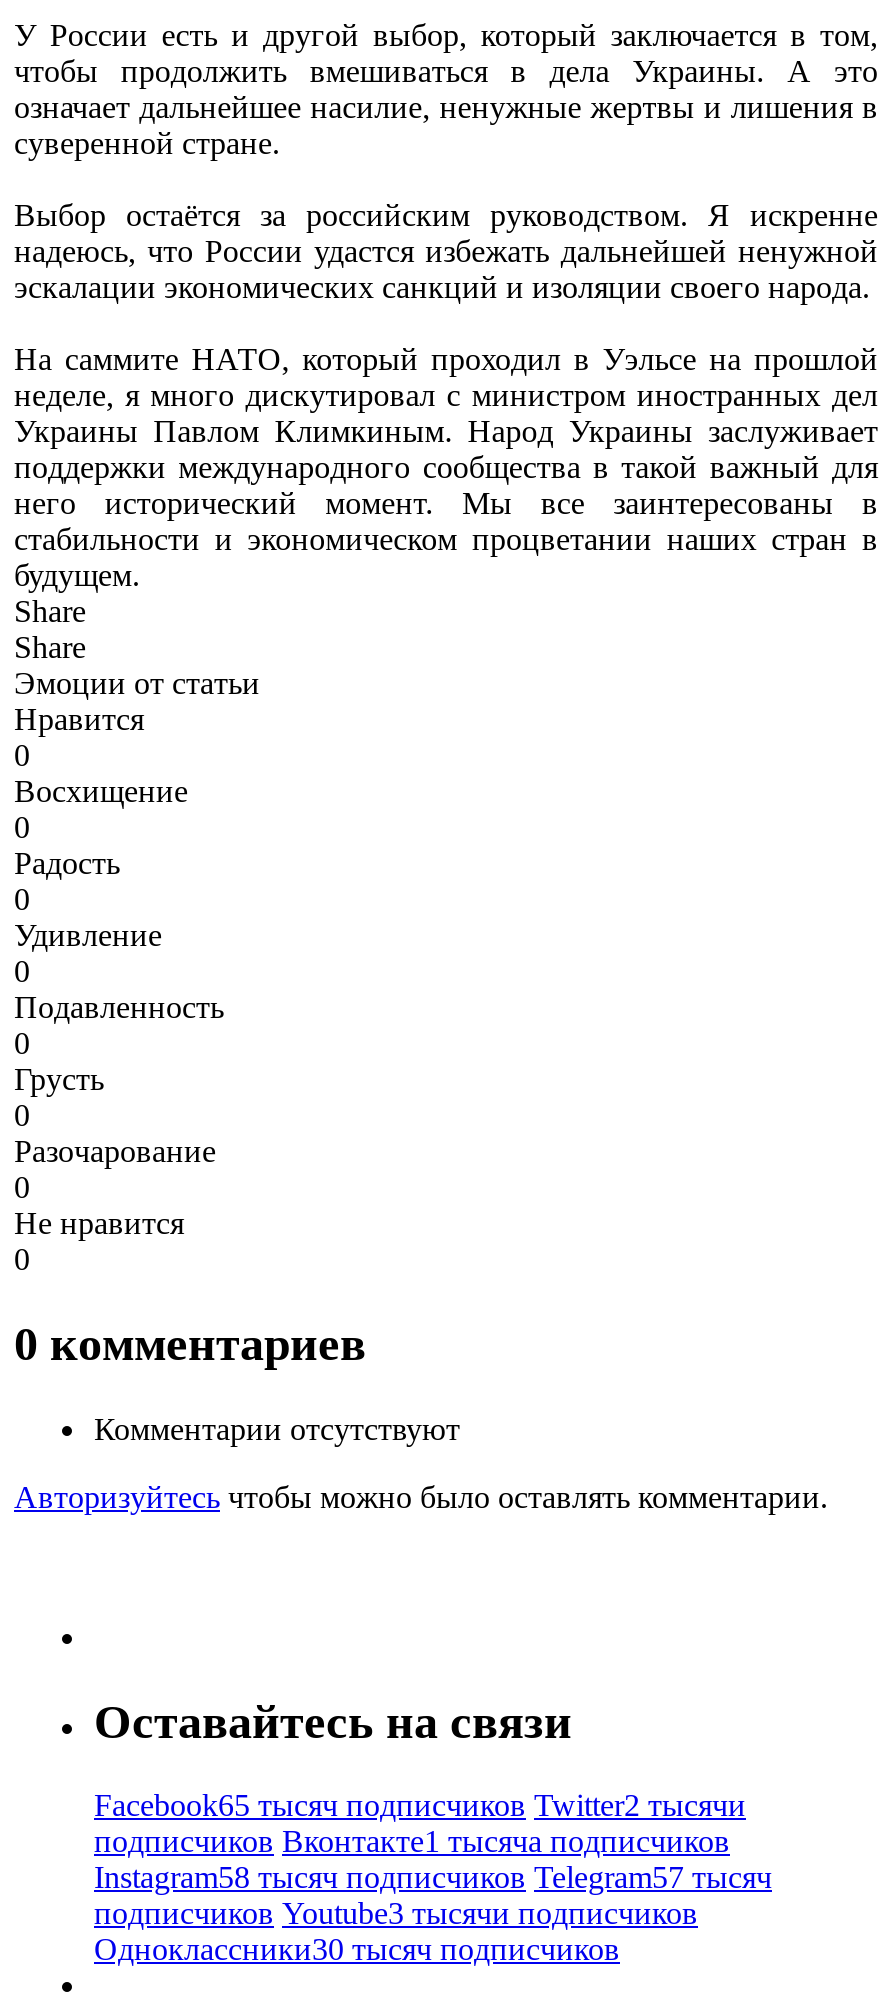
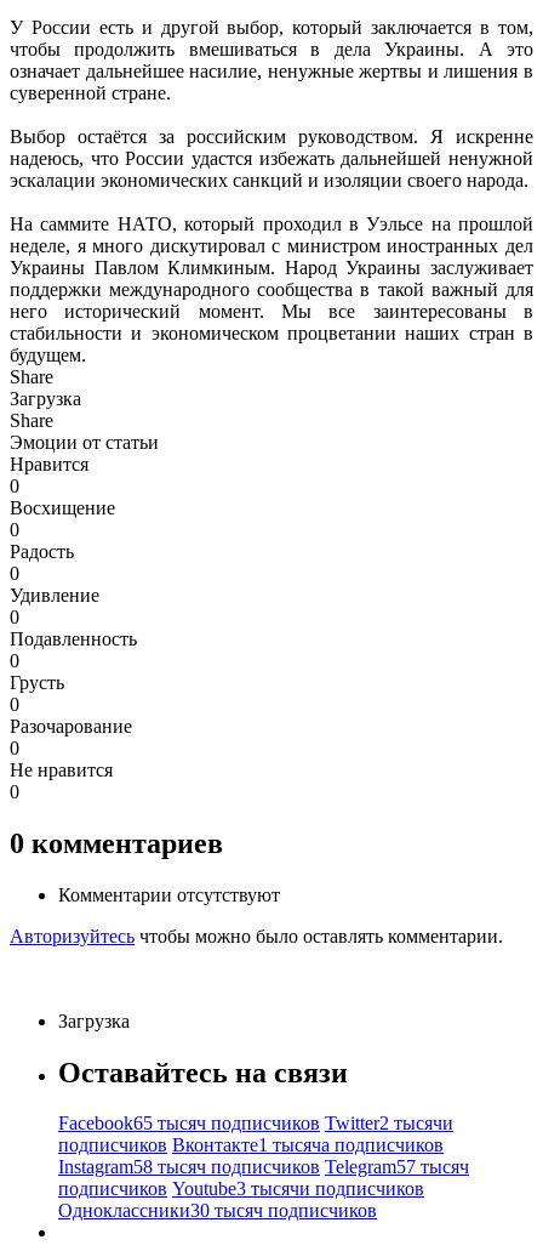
+ Загрузка

+ Загрузка
